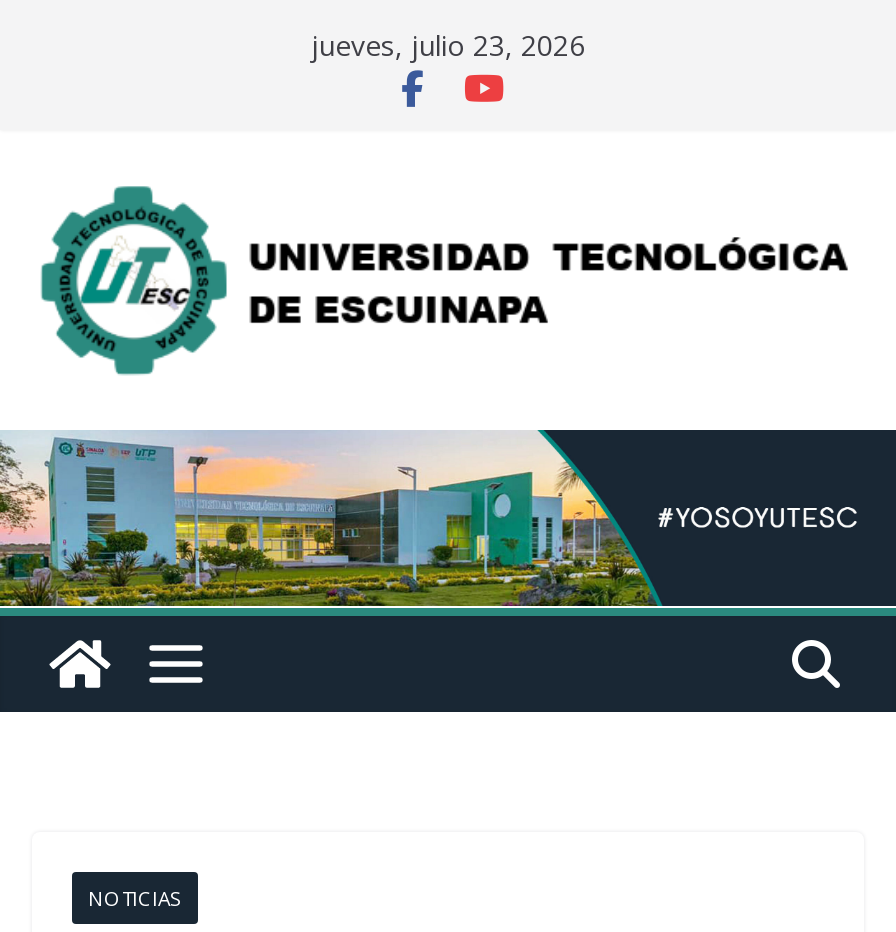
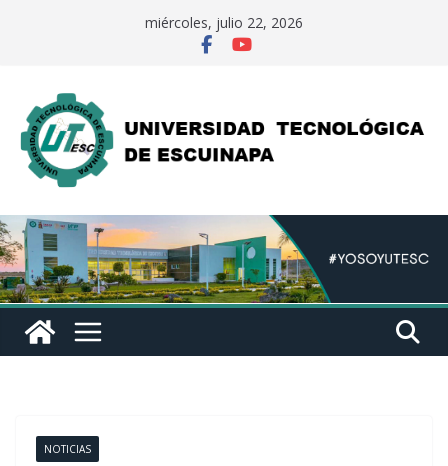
- jueves, julio 23, 2026
+ miércoles, julio 22, 2026
